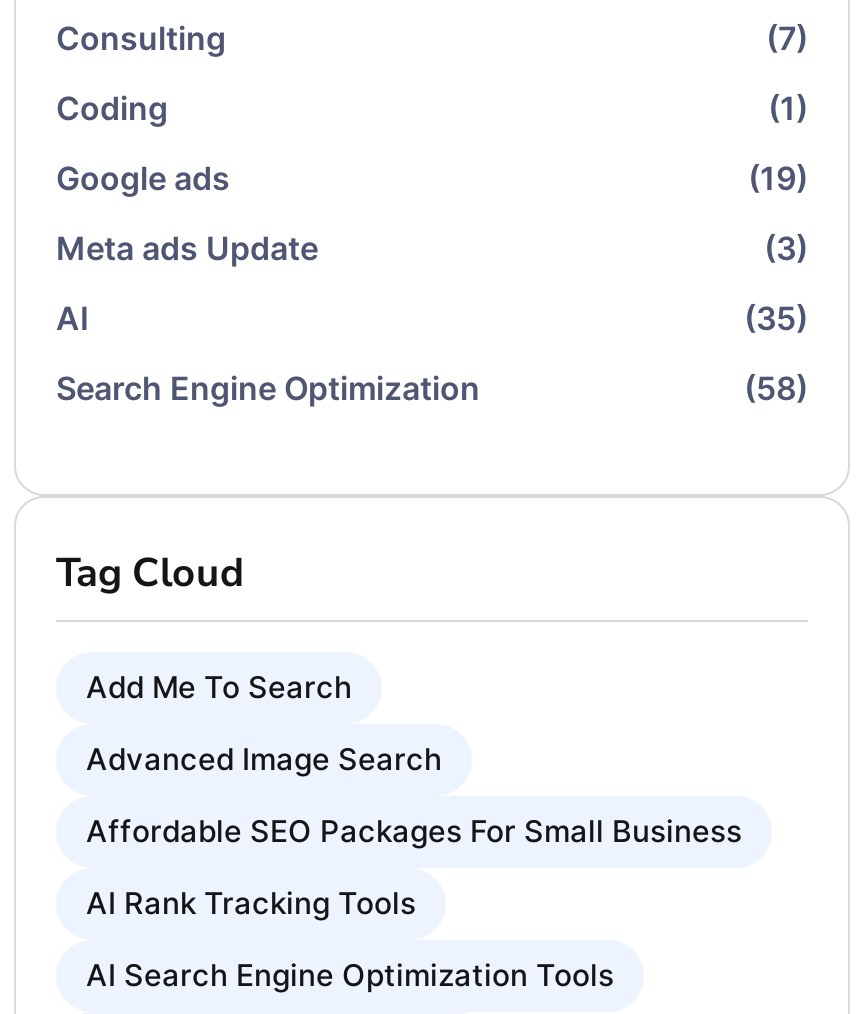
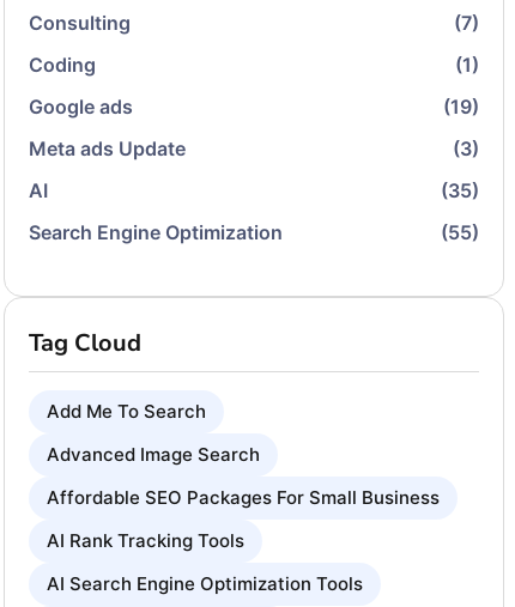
- (58)
+ (55)
